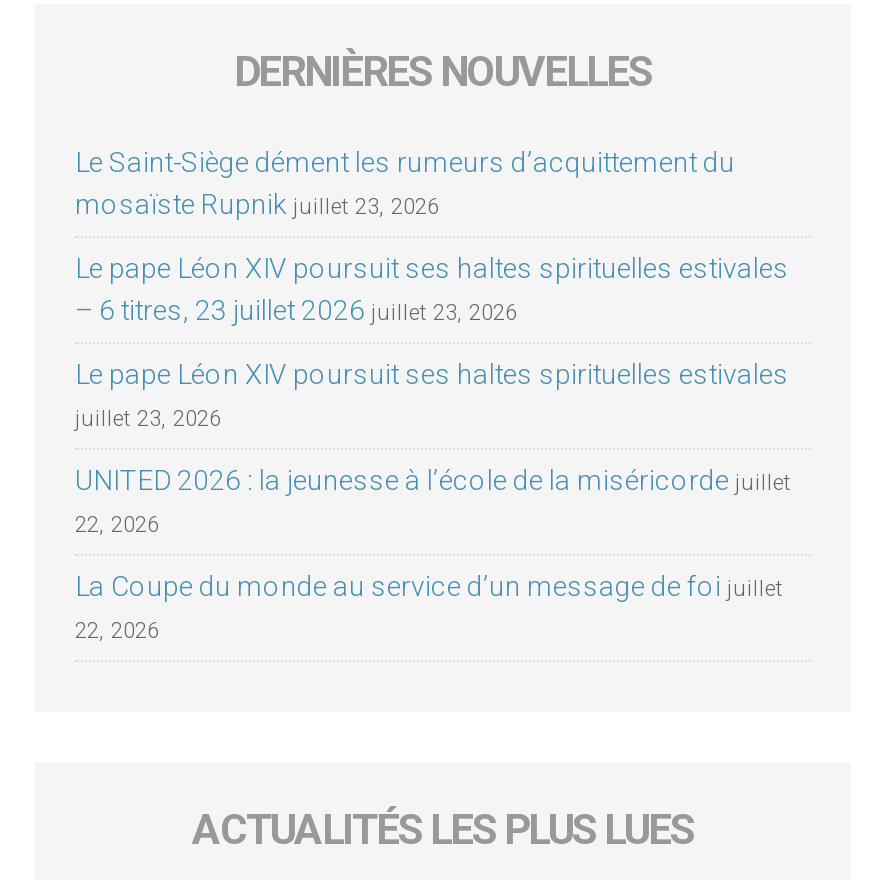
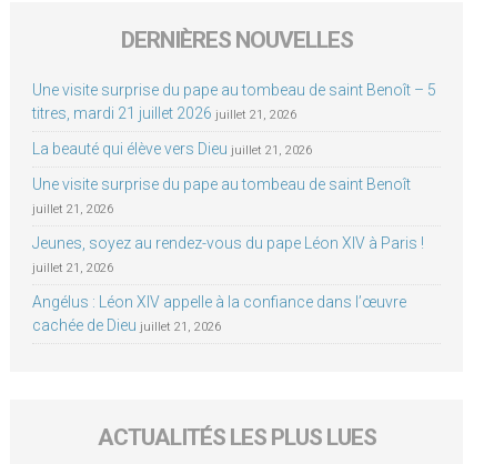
- Le Saint-Siège dément les rumeurs d’acquittement du
- mosaïste Rupnik juillet 23, 2026
- Le pape Léon XIV poursuit ses haltes spirituelles estivales
- – 6 titres, 23 juillet 2026 juillet 23, 2026
- Le pape Léon XIV poursuit ses haltes spirituelles estivales
- juillet 23, 2026
- UNITED 2026 : la jeunesse à l’école de la miséricorde juillet
- 22, 2026
- La Coupe du monde au service d’un message de foi juillet
- 22, 2026
+ Une visite surprise du pape au tombeau de saint Benoît – 5
+ titres, mardi 21 juillet 2026 juillet 21, 2026
+ La beauté qui élève vers Dieu juillet 21, 2026
+ Une visite surprise du pape au tombeau de saint Benoît
+ juillet 21, 2026
+ Jeunes, soyez au rendez-vous du pape Léon XIV à Paris !
+ juillet 21, 2026
+ Angélus : Léon XIV appelle à la confiance dans l’œuvre
+ cachée de Dieu juillet 21, 2026
